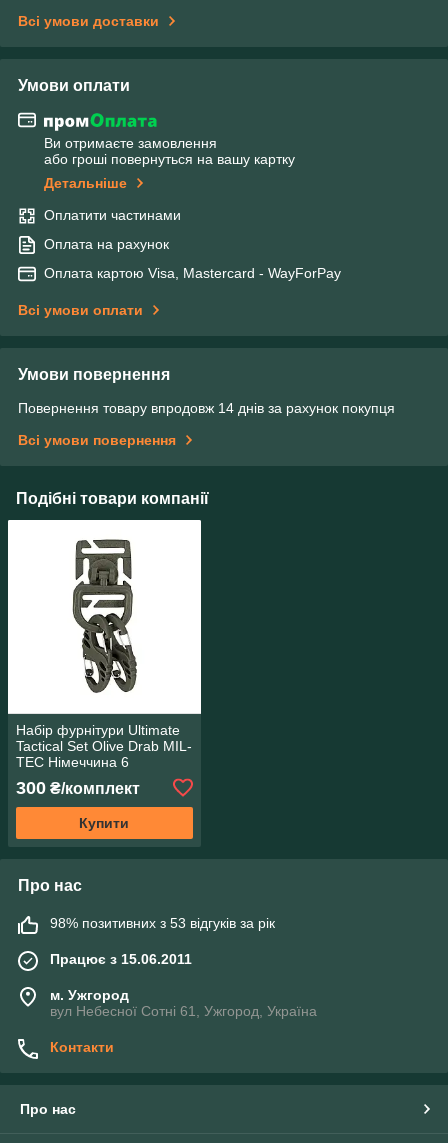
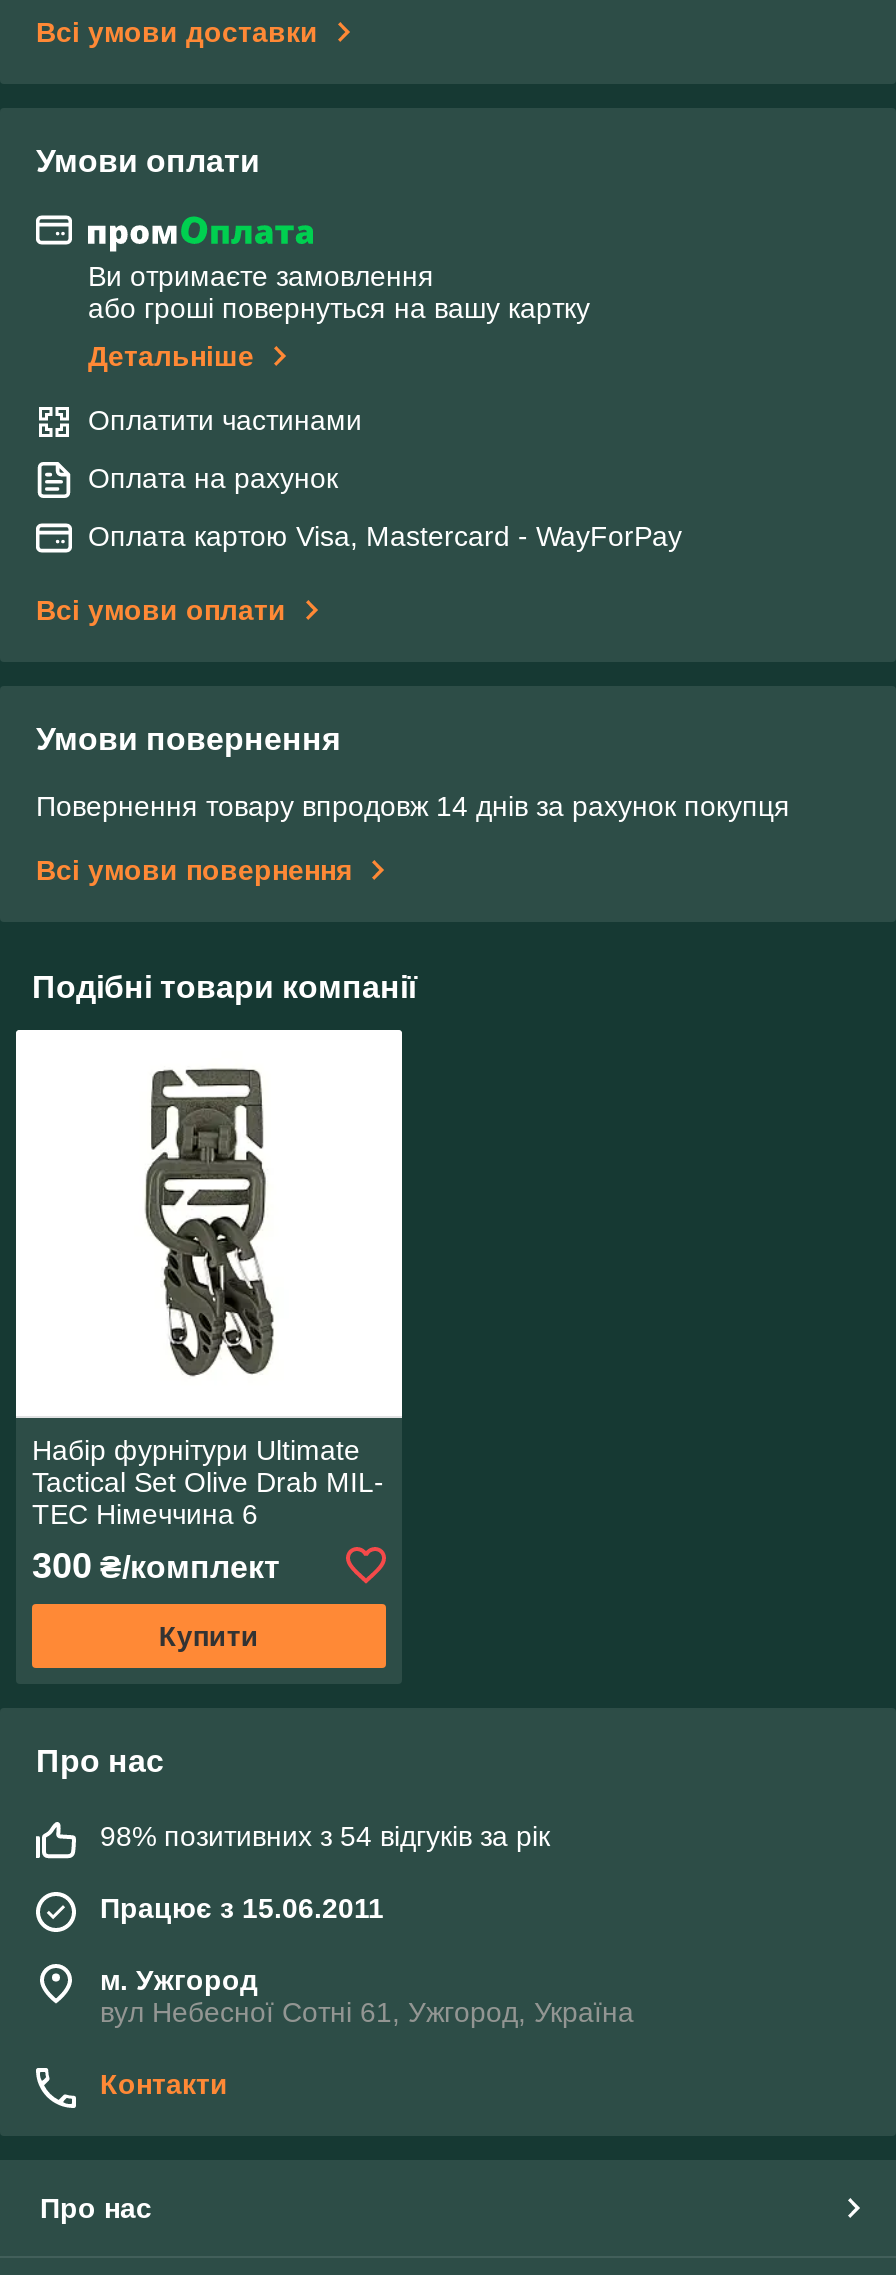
- 98% позитивних з 53 відгуків за рік
+ 98% позитивних з 54 відгуків за рік
